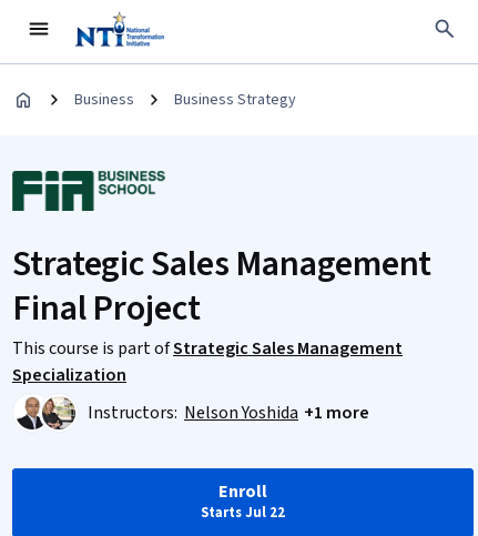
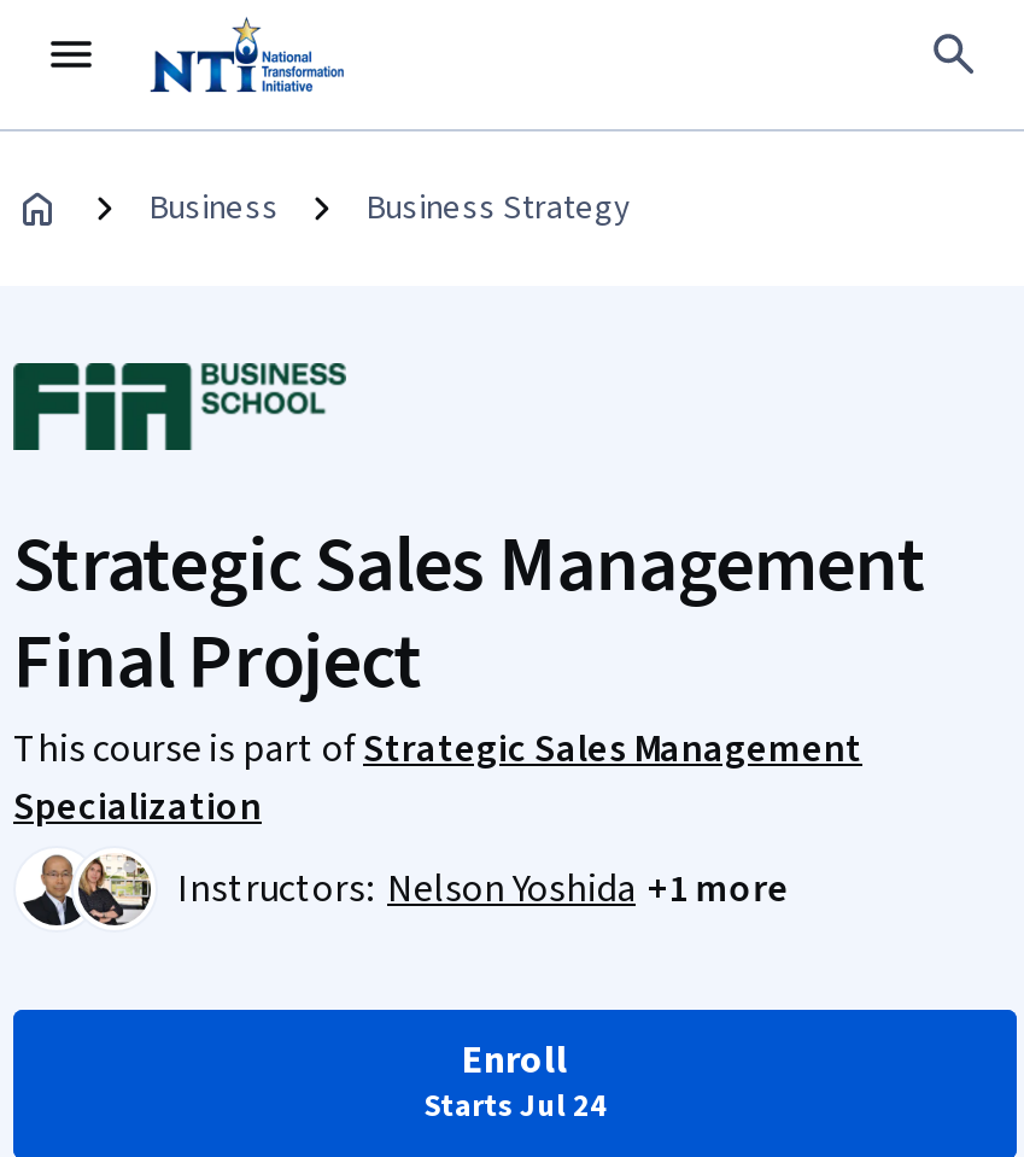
- Starts Jul 22
+ Starts Jul 24
